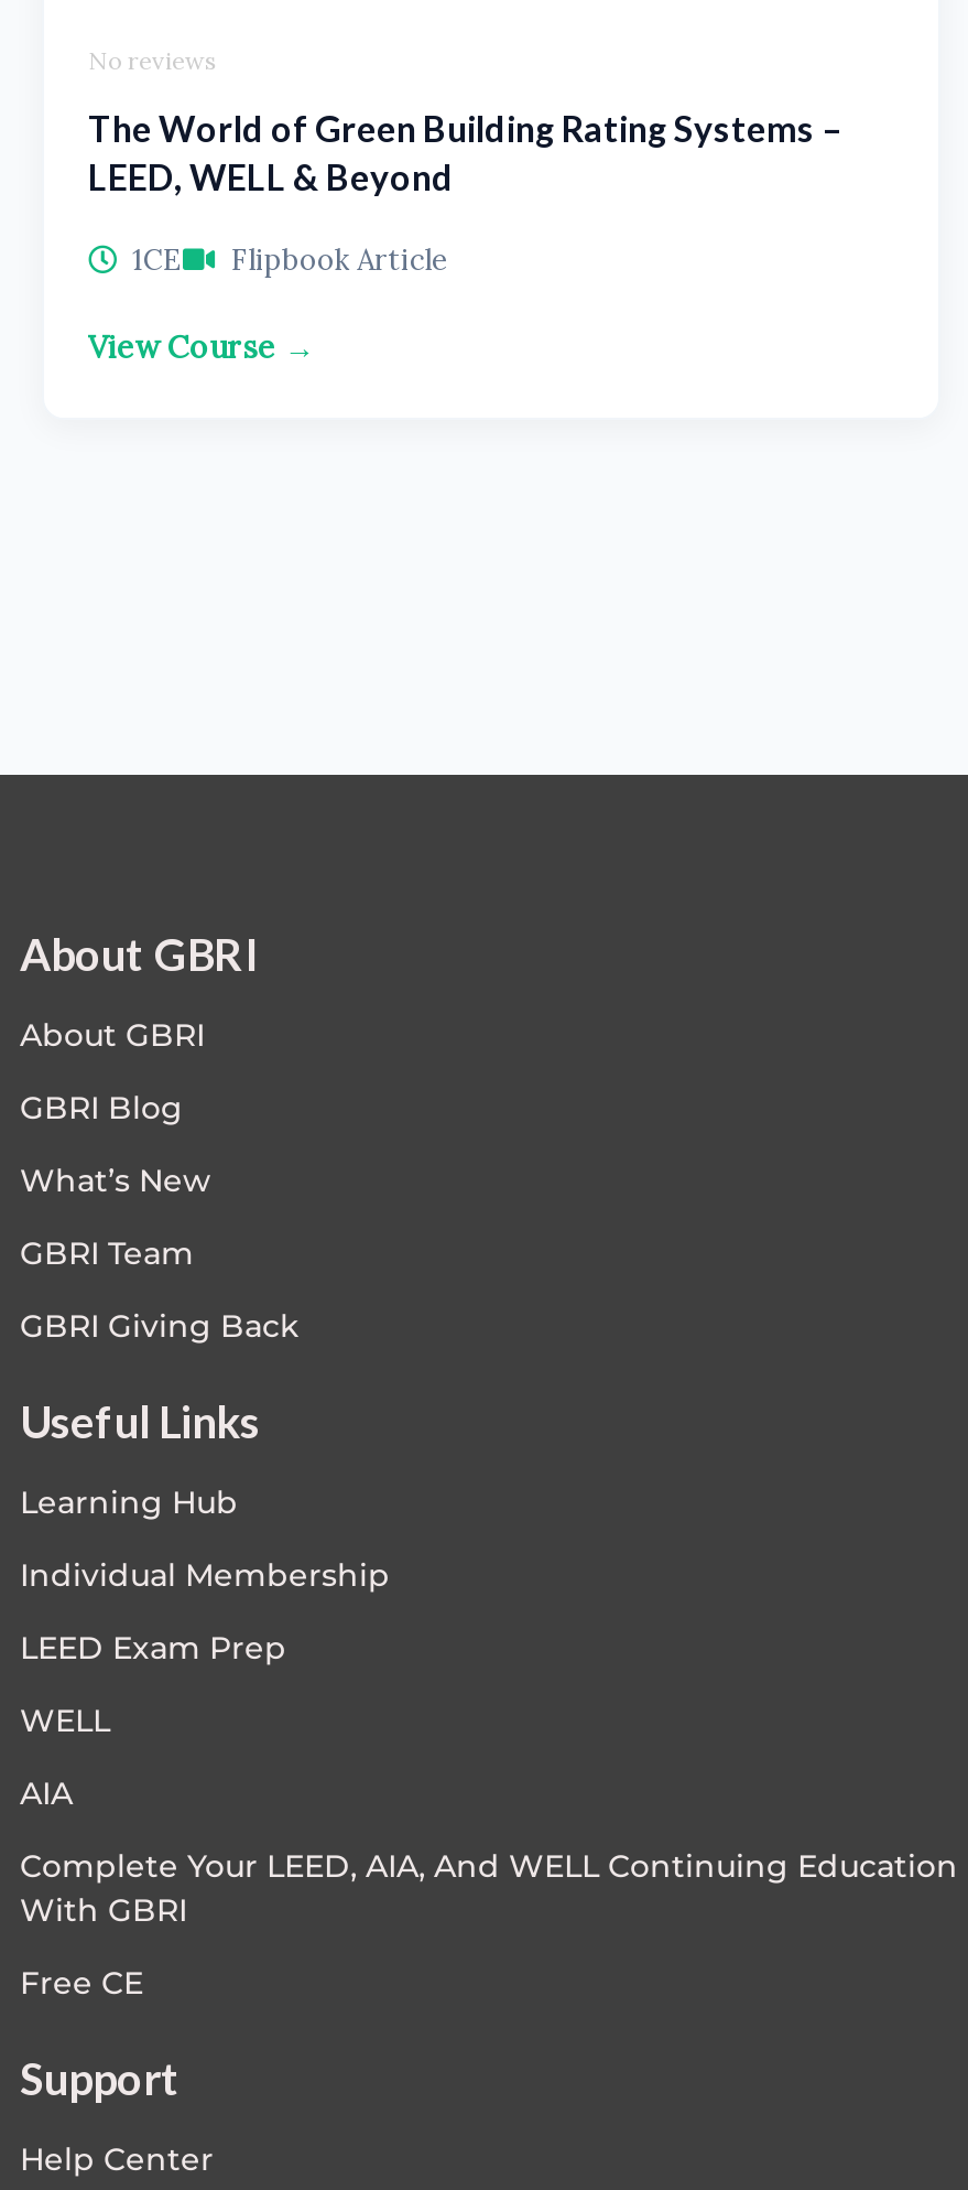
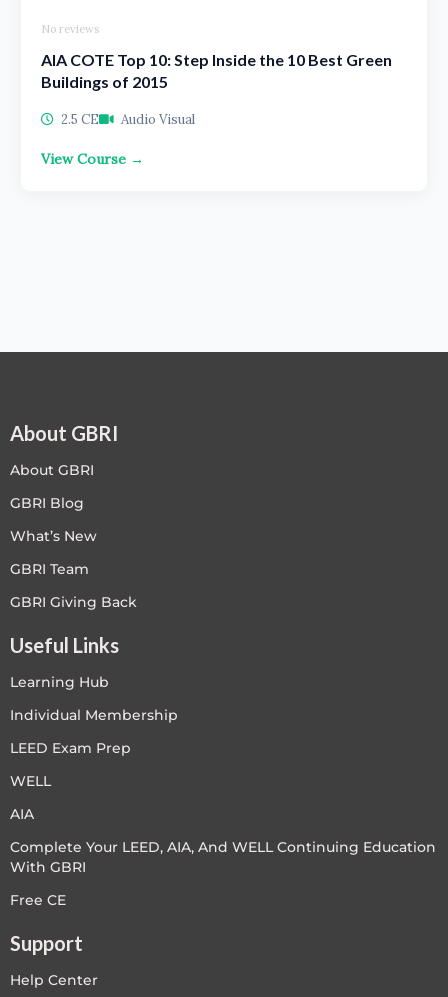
- The World of Green Building Rating Systems –
- LEED, WELL & Beyond
+ AIA COTE Top 10: Step Inside the 10 Best Green
+ Buildings of 2015

- 1CE
- Flipbook Article
+ 2.5 CE
+ Audio Visual
